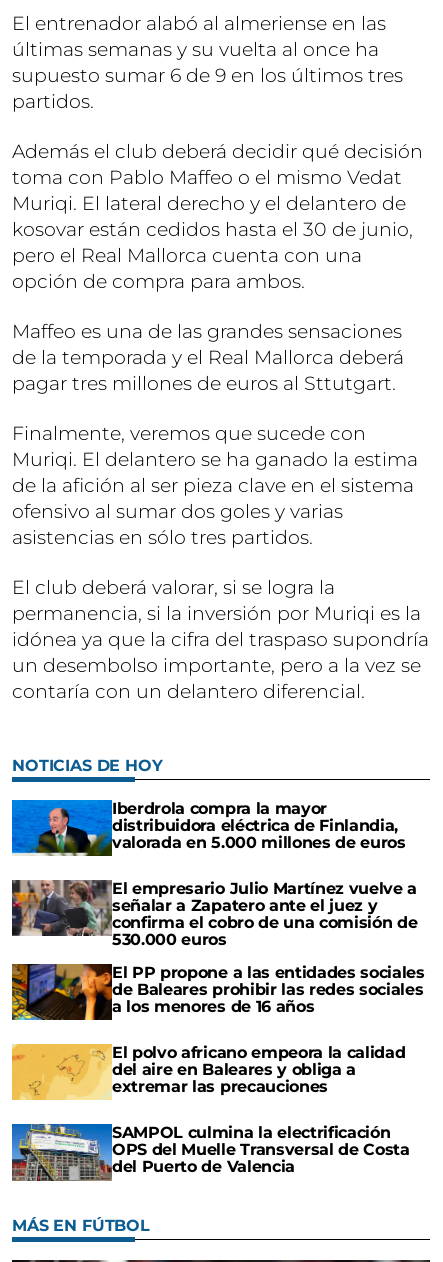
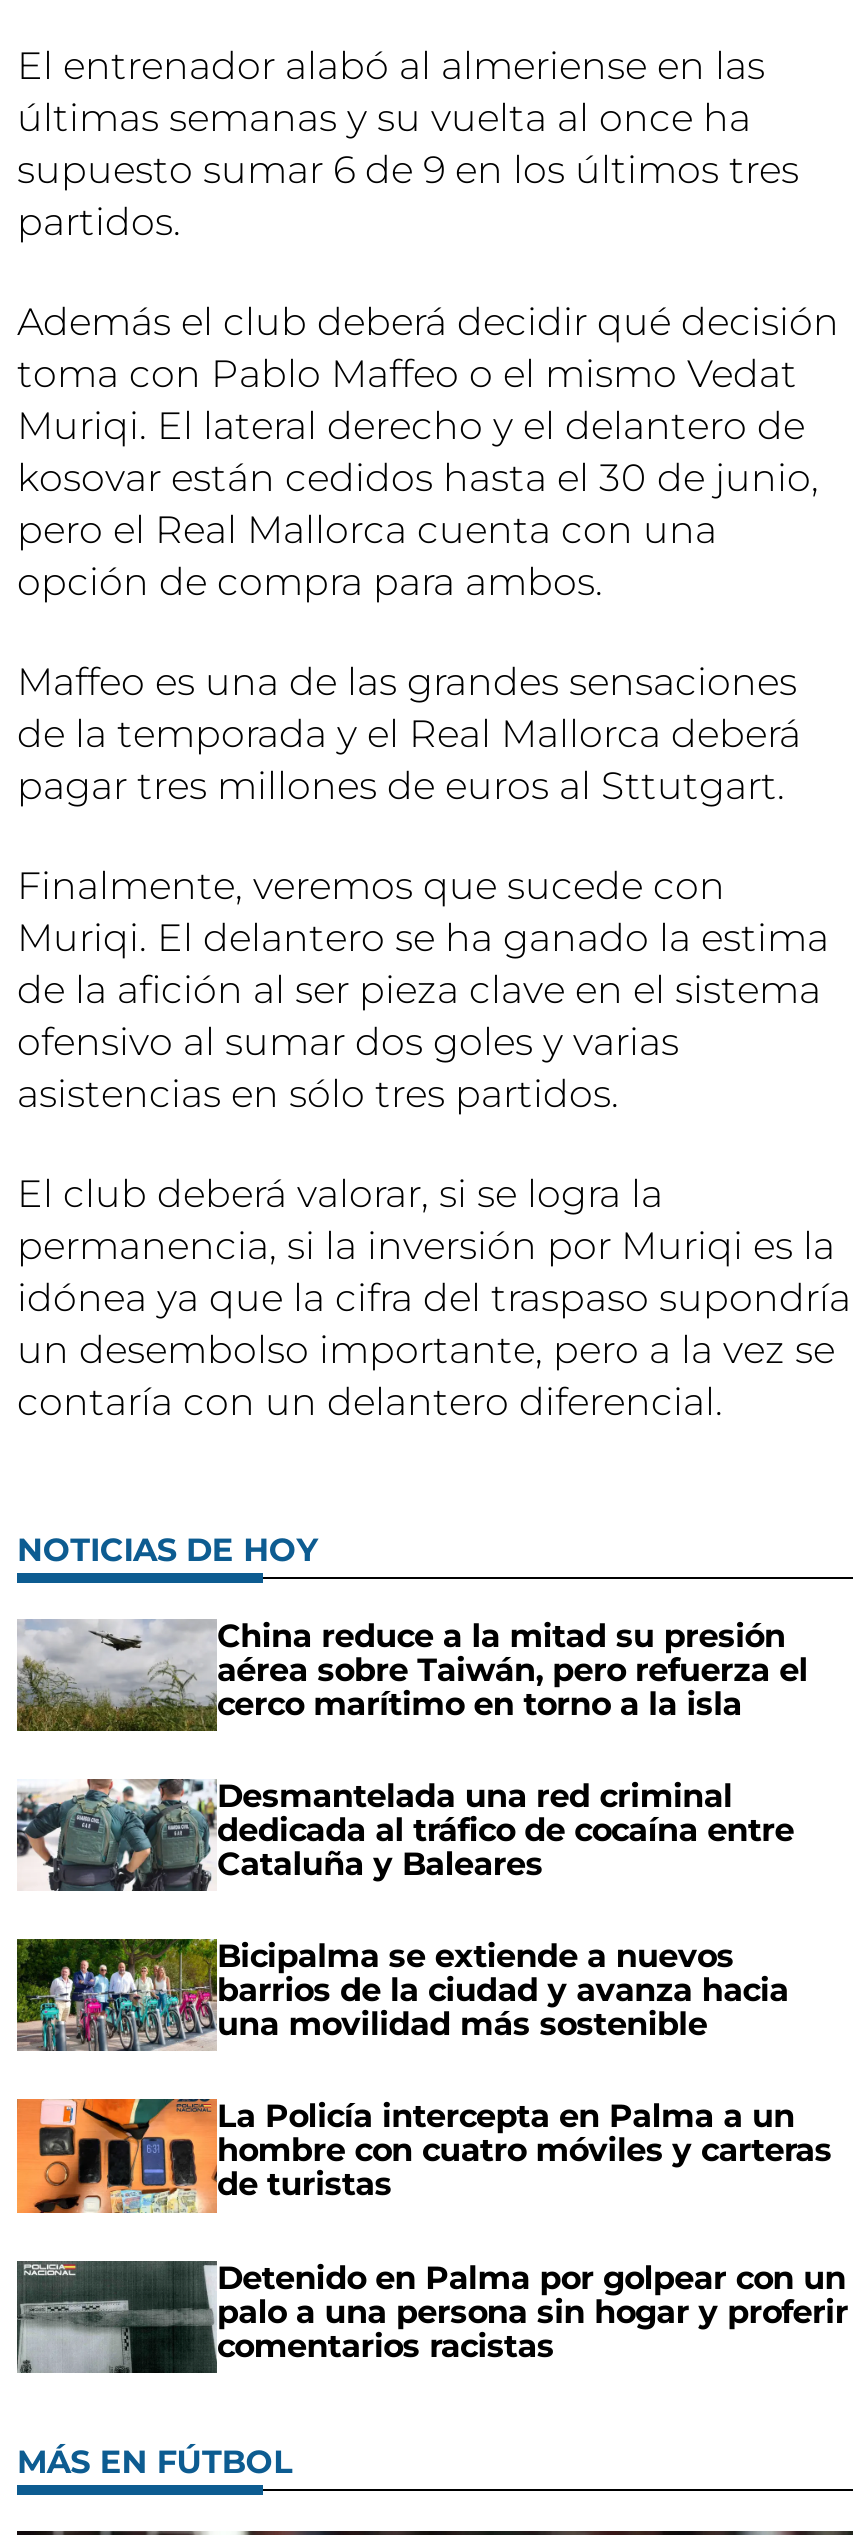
- [image]
- Iberdrola compra la mayor
- distribuidora eléctrica de Finlandia,
- valorada en 5.000 millones de euros
+ [image]
+ China reduce a la mitad su presión
+ aérea sobre Taiwán, pero refuerza el
+ cerco marítimo en torno a la isla

- [image]
- El empresario Julio Martínez vuelve a
- señalar a Zapatero ante el juez y
- confirma el cobro de una comisión de
- 530.000 euros
+ [image]
+ Desmantelada una red criminal
+ dedicada al tráfico de cocaína entre
+ Cataluña y Baleares

- [image]
- El PP propone a las entidades sociales
- de Baleares prohibir las redes sociales
- a los menores de 16 años
+ [image]
+ Bicipalma se extiende a nuevos
+ barrios de la ciudad y avanza hacia
+ una movilidad más sostenible

- [image]
- El polvo africano empeora la calidad
- del aire en Baleares y obliga a
- extremar las precauciones
+ [image]
+ La Policía intercepta en Palma a un
+ hombre con cuatro móviles y carteras
+ de turistas

- [image]
- SAMPOL culmina la electrificación
- OPS del Muelle Transversal de Costa
- del Puerto de Valencia
+ [image]
+ Detenido en Palma por golpear con un
+ palo a una persona sin hogar y proferir
+ comentarios racistas
